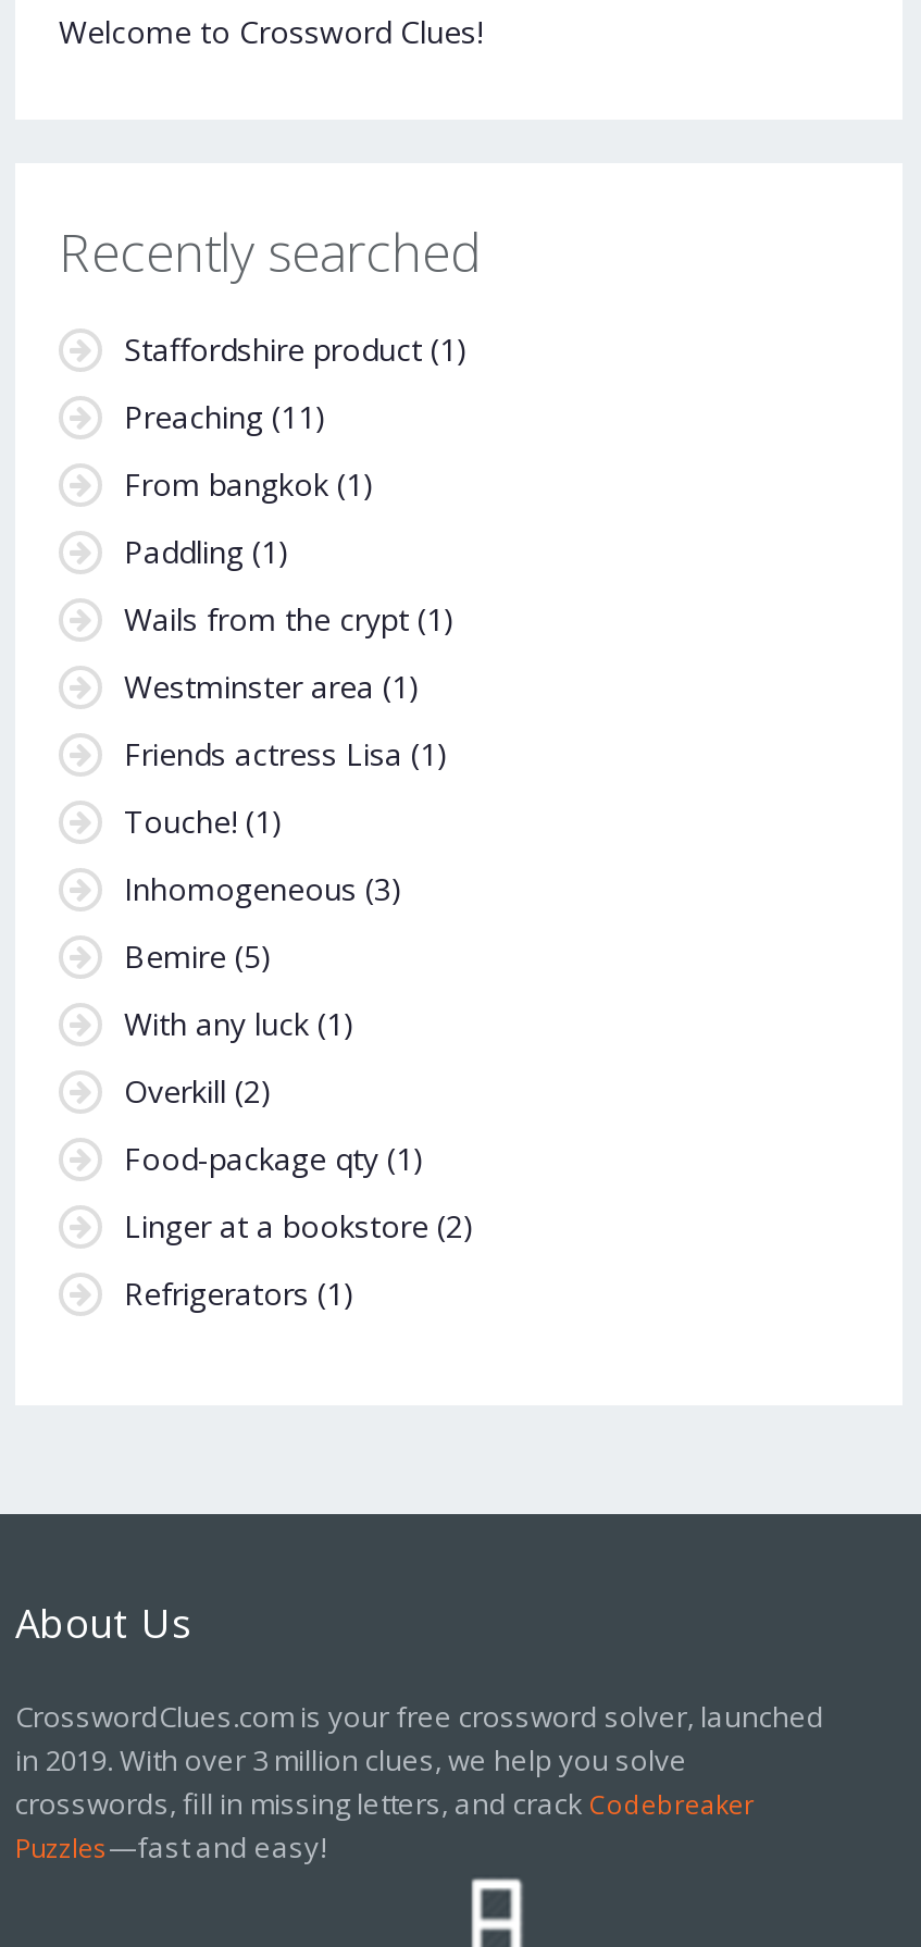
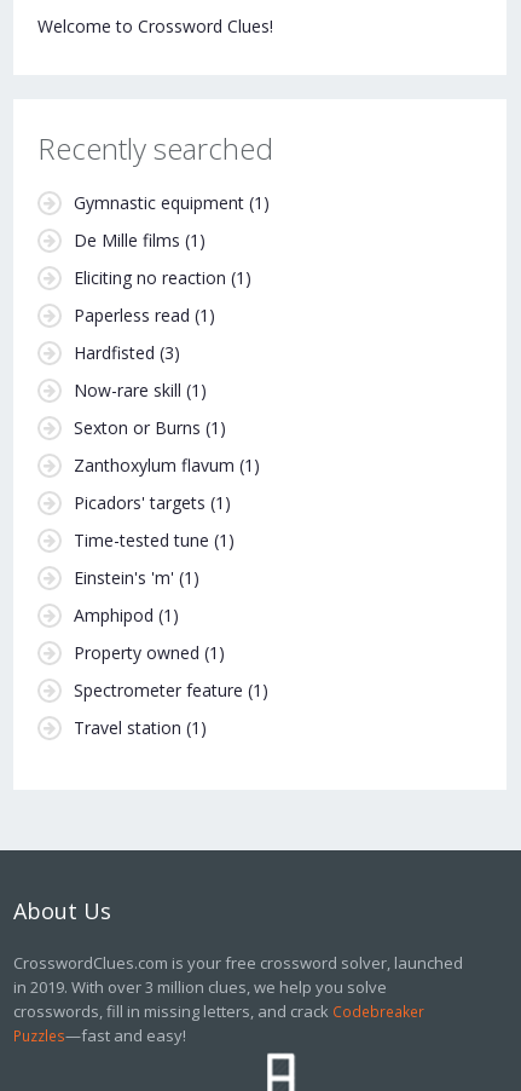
- Staffordshire product (1)
+ Gymnastic equipment (1)

- Preaching (11)
+ De Mille films (1)

- From bangkok (1)
+ Eliciting no reaction (1)

- Paddling (1)
+ Paperless read (1)

- Wails from the crypt (1)
+ Hardfisted (3)

- Westminster area (1)
+ Now-rare skill (1)

- Friends actress Lisa (1)
+ Sexton or Burns (1)

- Touche! (1)
+ Zanthoxylum flavum (1)

- Inhomogeneous (3)
+ Picadors' targets (1)

- Bemire (5)
+ Time-tested tune (1)

- With any luck (1)
+ Einstein's 'm' (1)

- Overkill (2)
+ Amphipod (1)

- Food-package qty (1)
+ Property owned (1)

- Linger at a bookstore (2)
+ Spectrometer feature (1)

- Refrigerators (1)
+ Travel station (1)
